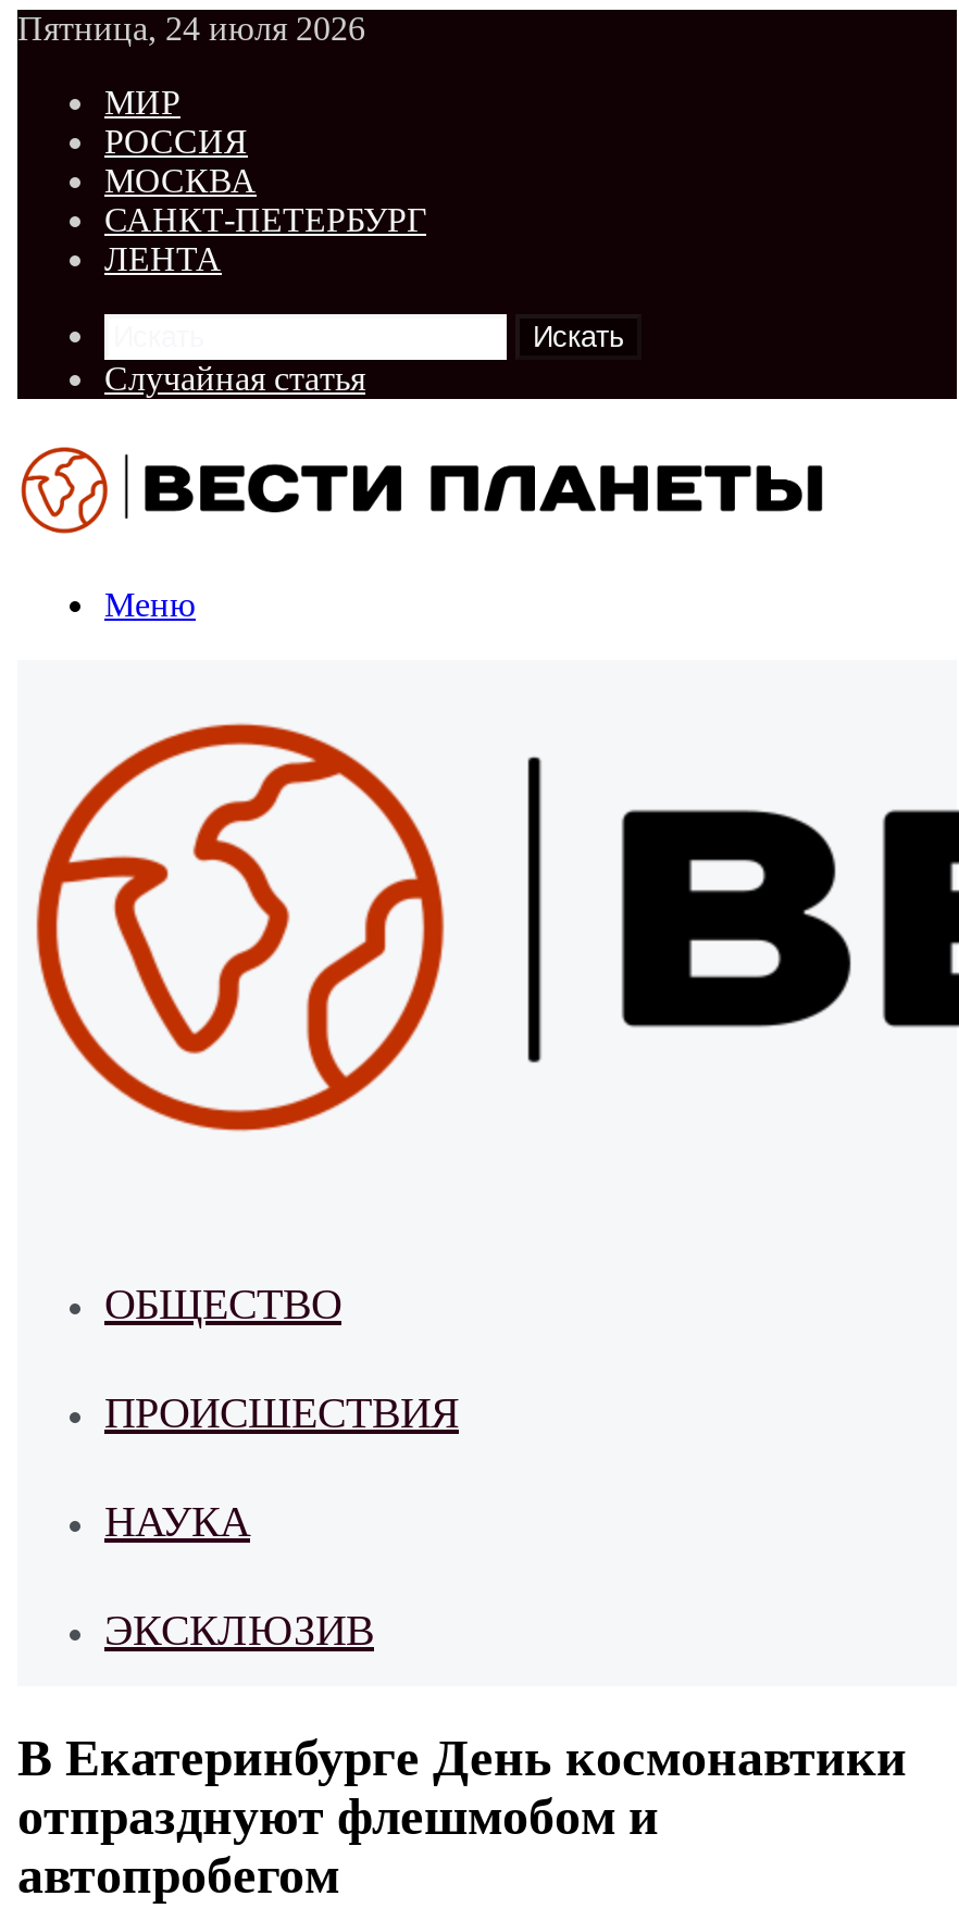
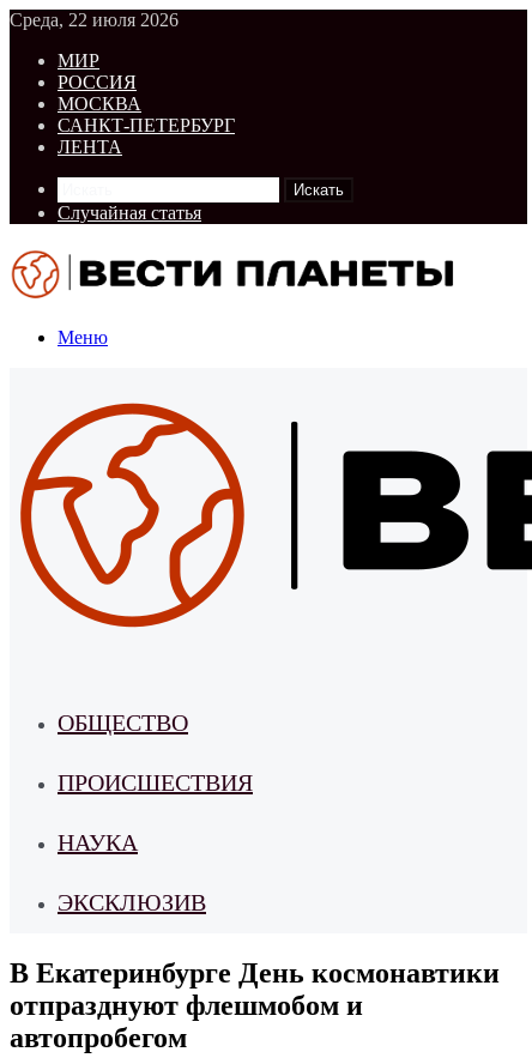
- Пятница, 24 июля 2026
+ Среда, 22 июля 2026
